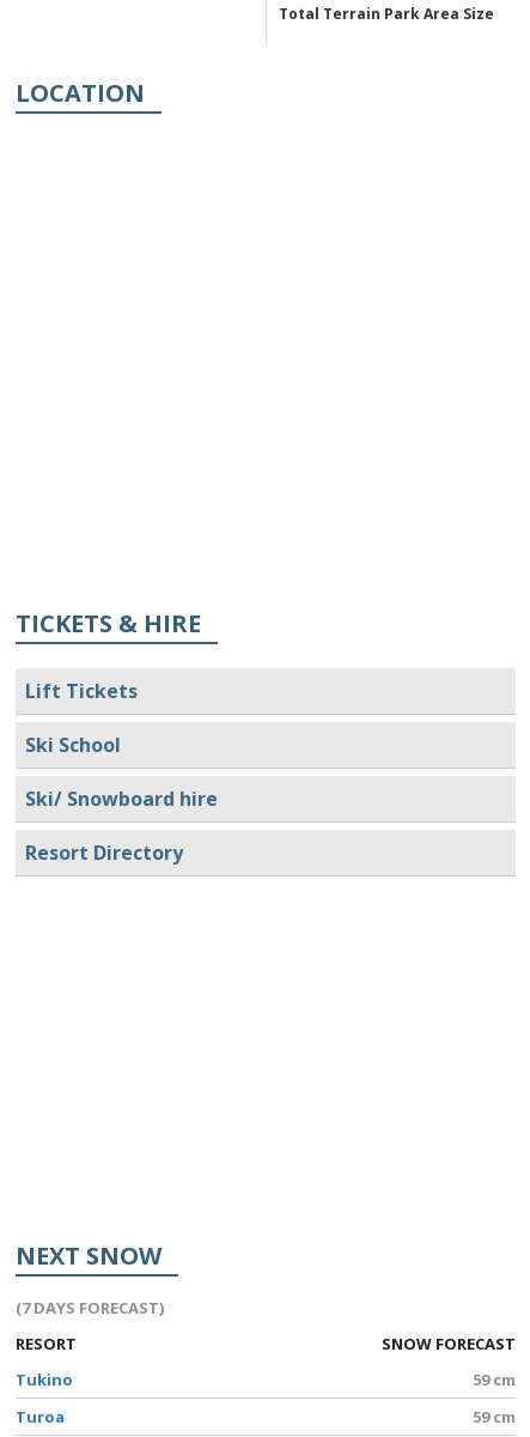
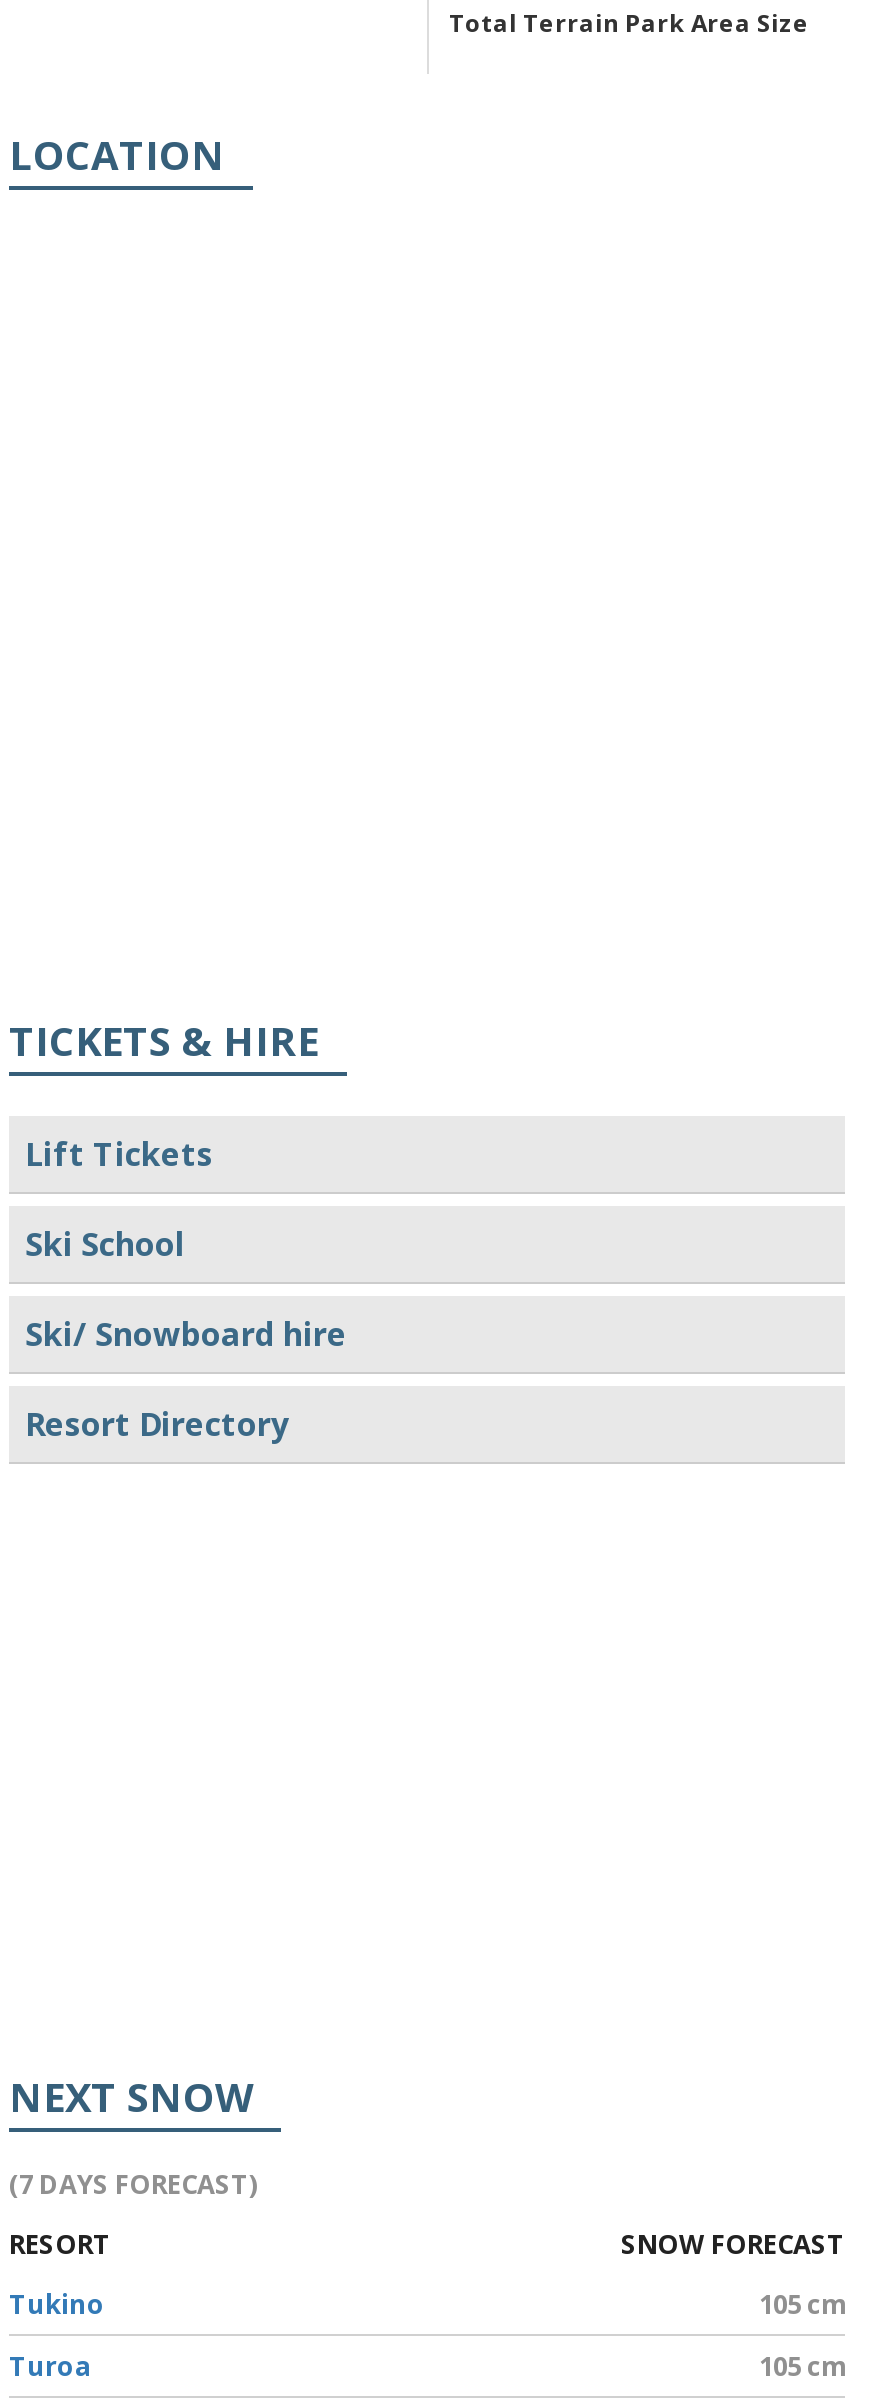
- 59 cm
+ 105 cm

- 59 cm
+ 105 cm
